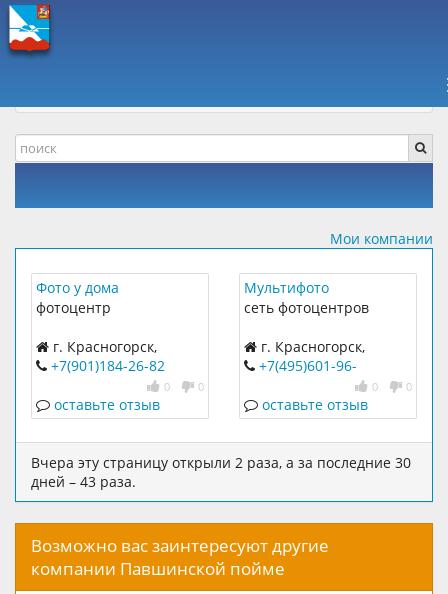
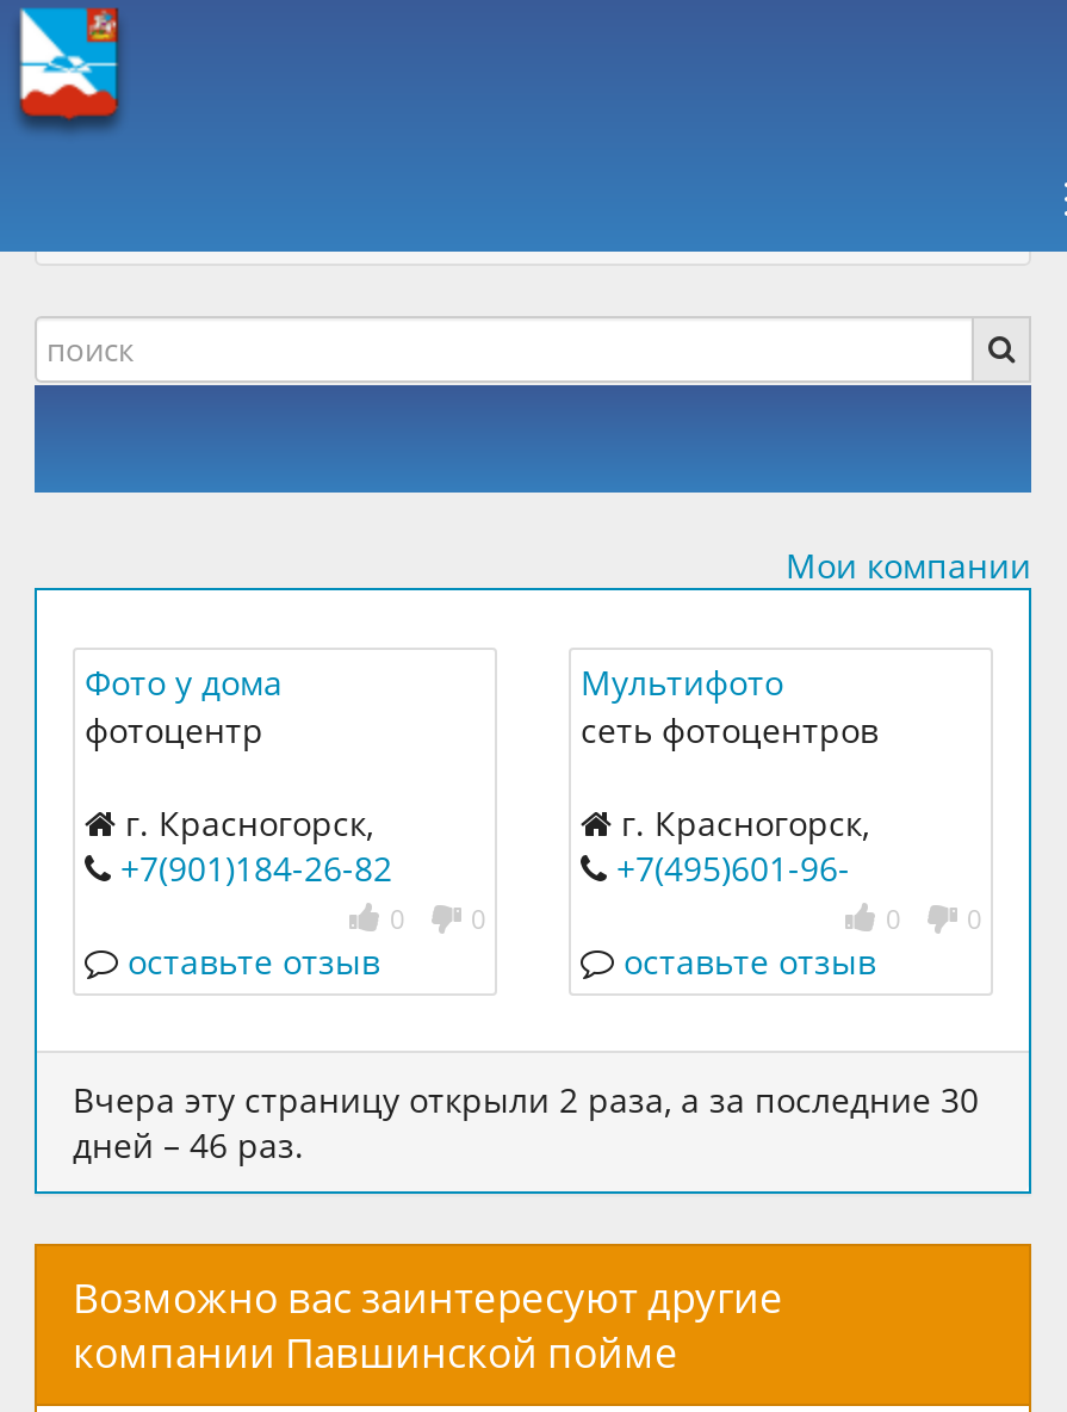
- дней – 43 раза.
+ дней – 46 раз.
